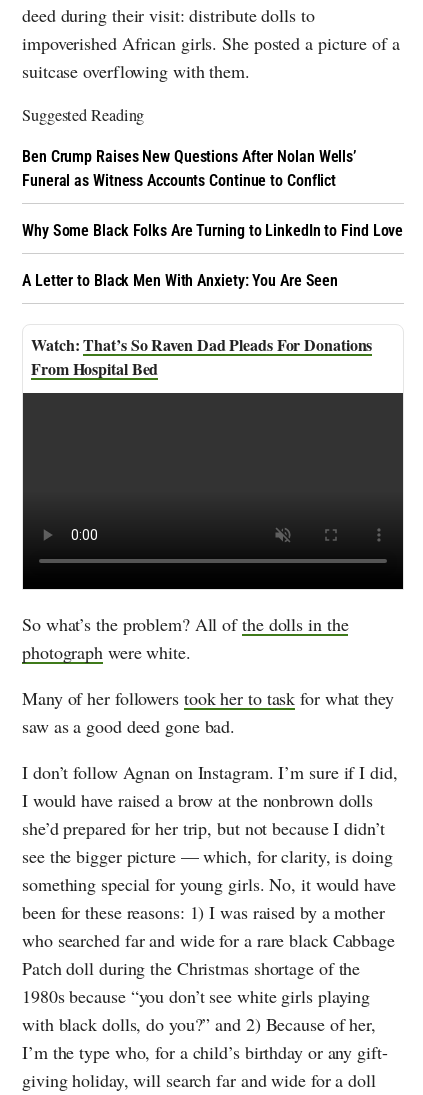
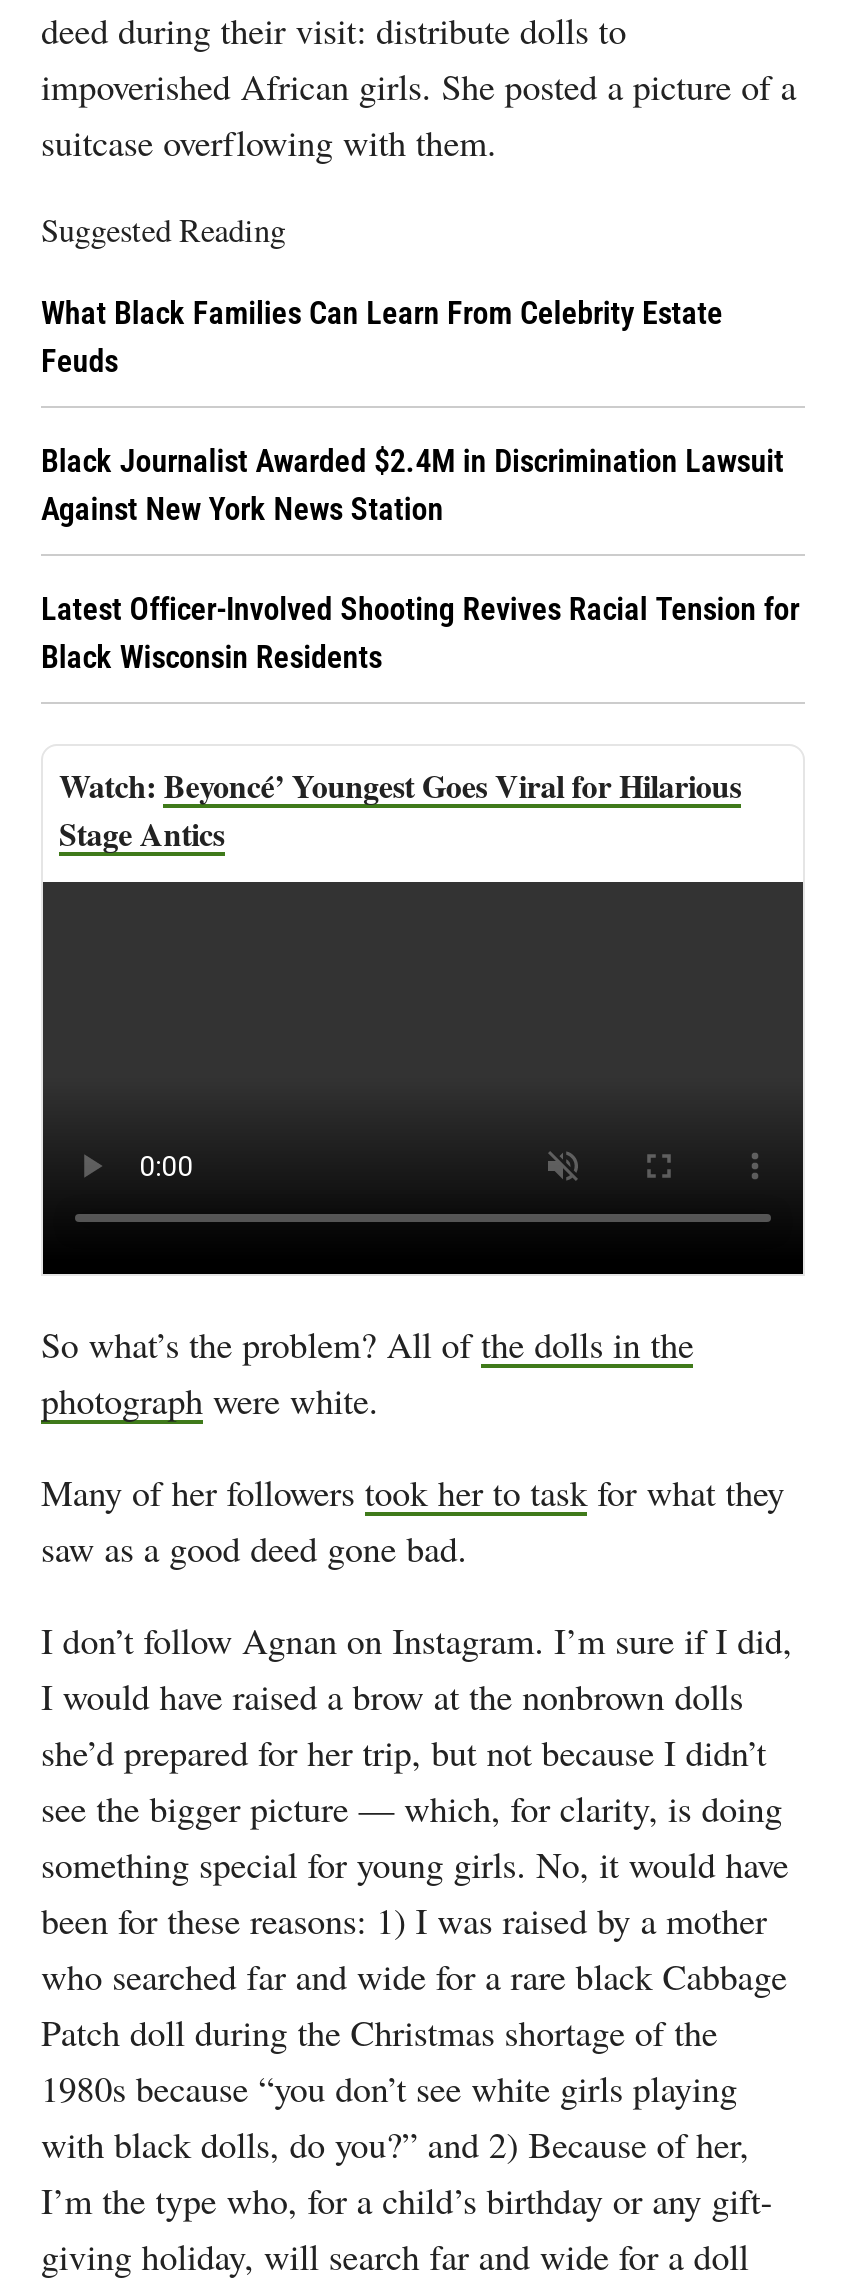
- Ben Crump Raises New Questions After Nolan Wells’
- Funeral as Witness Accounts Continue to Conflict
+ What Black Families Can Learn From Celebrity Estate
+ Feuds

- Why Some Black Folks Are Turning to LinkedIn to Find Love
+ Black Journalist Awarded $2.4M in Discrimination Lawsuit
+ Against New York News Station

- A Letter to Black Men With Anxiety: You Are Seen
+ Latest Officer-Involved Shooting Revives Racial Tension for
+ Black Wisconsin Residents

- That’s So Raven Dad Pleads For Donations
- From Hospital Bed
+ Beyoncé’ Youngest Goes Viral for Hilarious
+ Stage Antics
